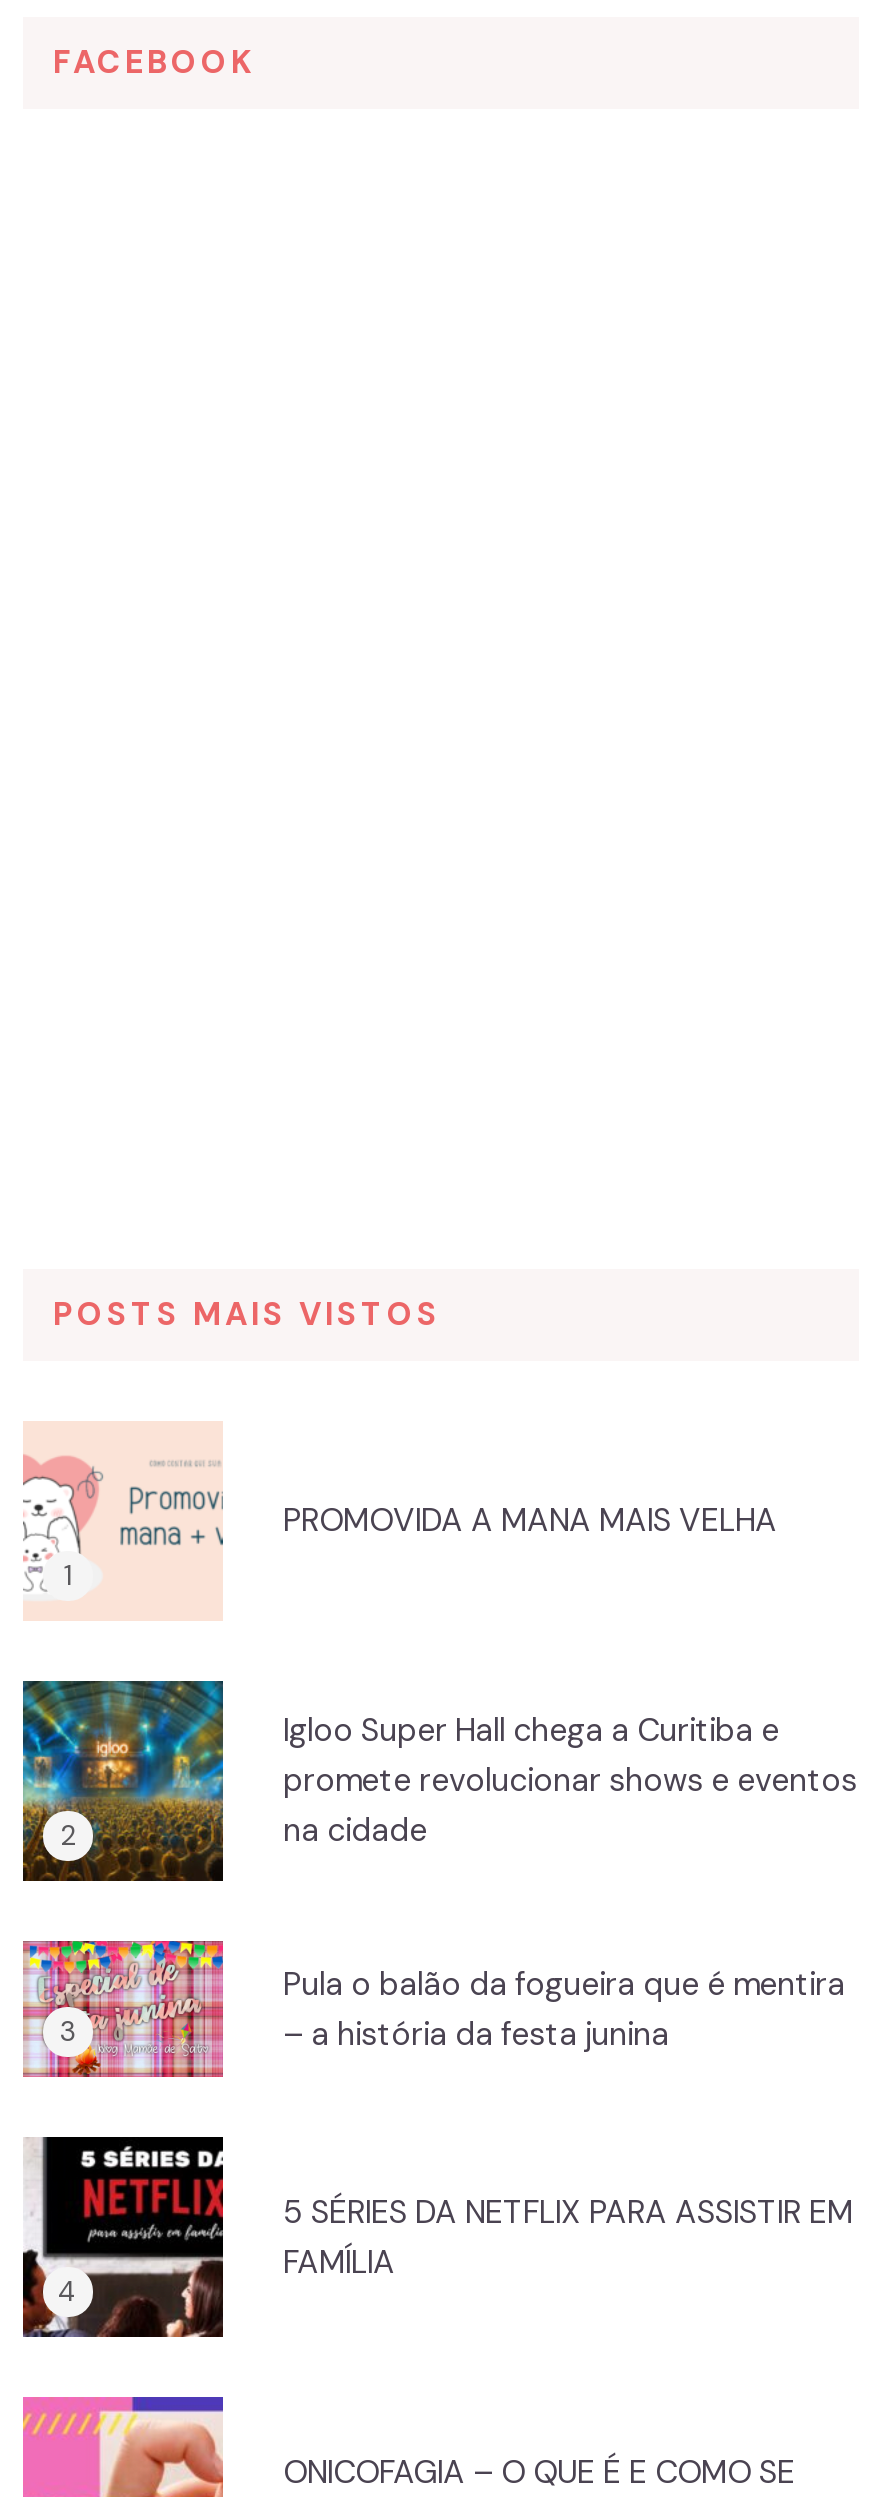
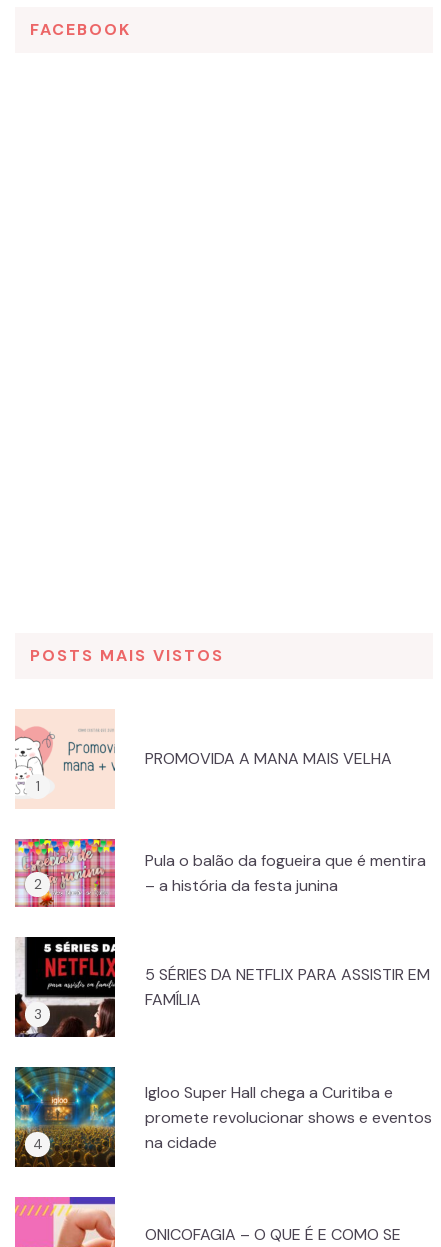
moved down: [image] | Igloo Super Hall chega a Curitiba e | promete revolucionar shows e eventos | na cidade

moved up: [image] | Pula o balão da fogueira que é mentira | – a história da festa junina | 5 SÉRIES DA NETFLIX PARA ASSISTIR EM | FAMÍLIA
